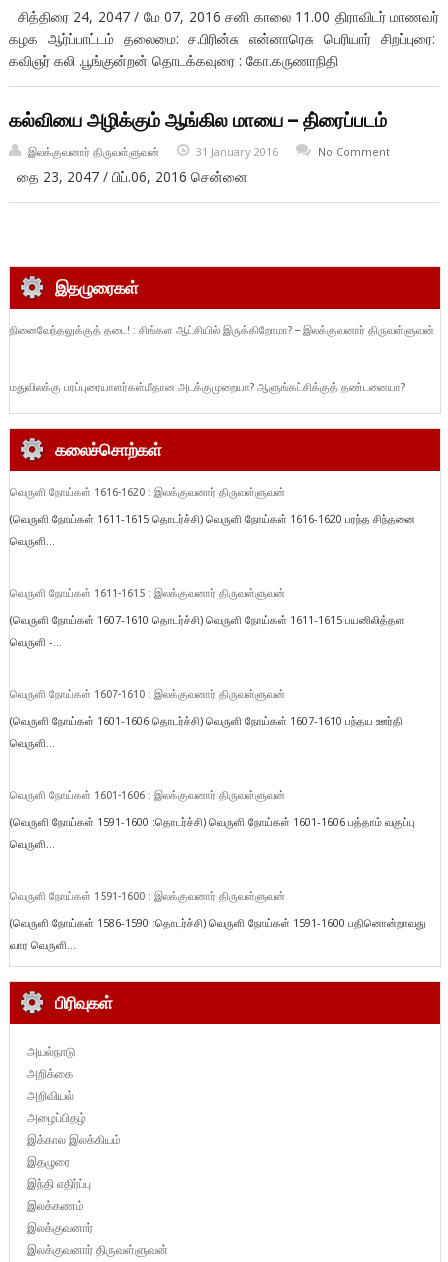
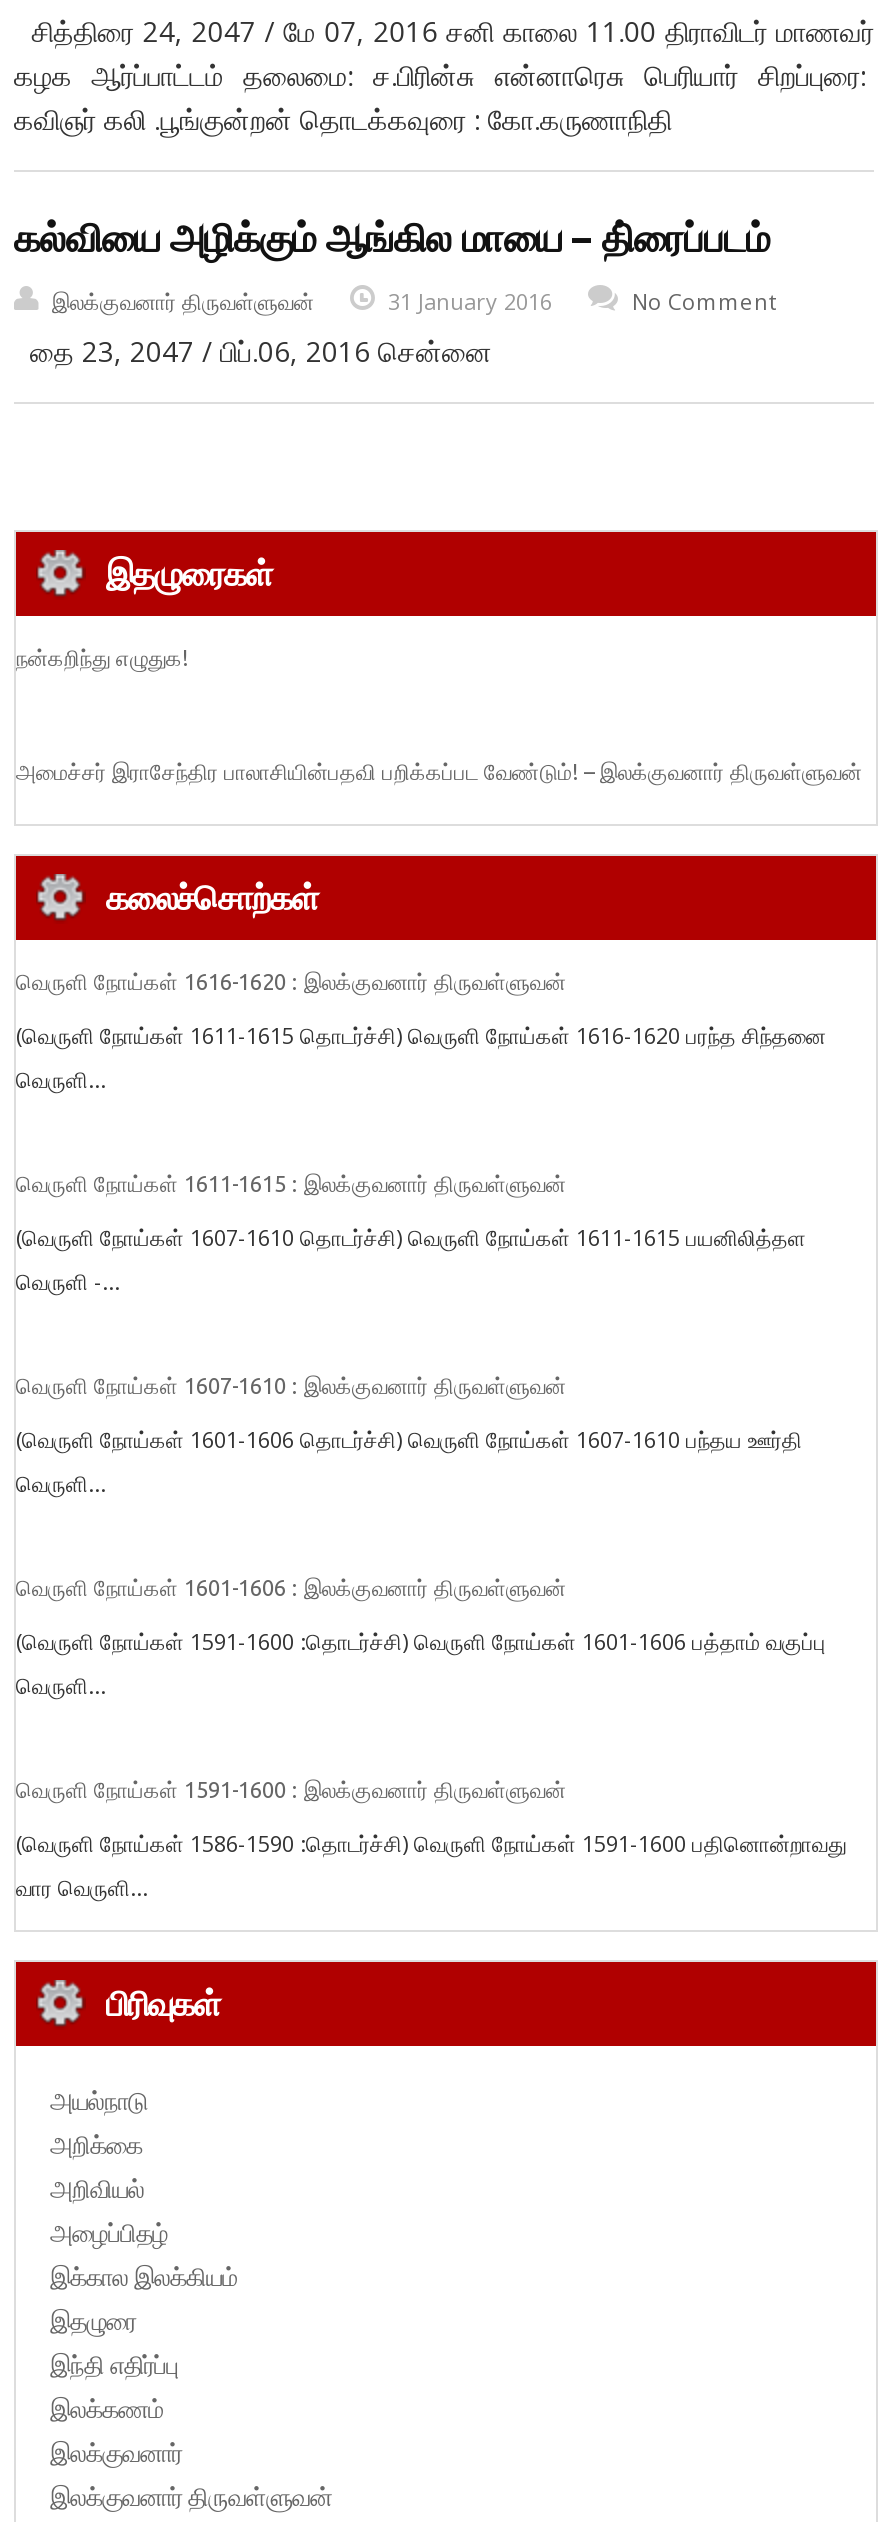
- நினைவேந்தலுக்குத் தடை! : சிங்கள ஆட்சியில் இருக்கிறோமா? – இலக்குவனார் திருவள்ளுவன்
+ நன்கறிந்து எழுதுக!

- மதுவிலக்கு பரப்புரையாளர்கள்மீதான அடக்குமுறையா? ஆளுங்கட்சிக்குத் தண்டனையா?
+ அமைச்சர் இராசேந்திர பாலாசியின்பதவி பறிக்கப்பட வேண்டும்! – இலக்குவனார் திருவள்ளுவன்
